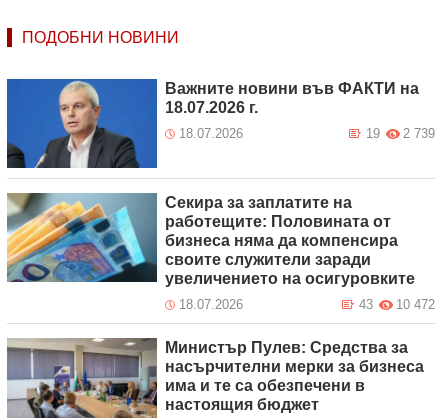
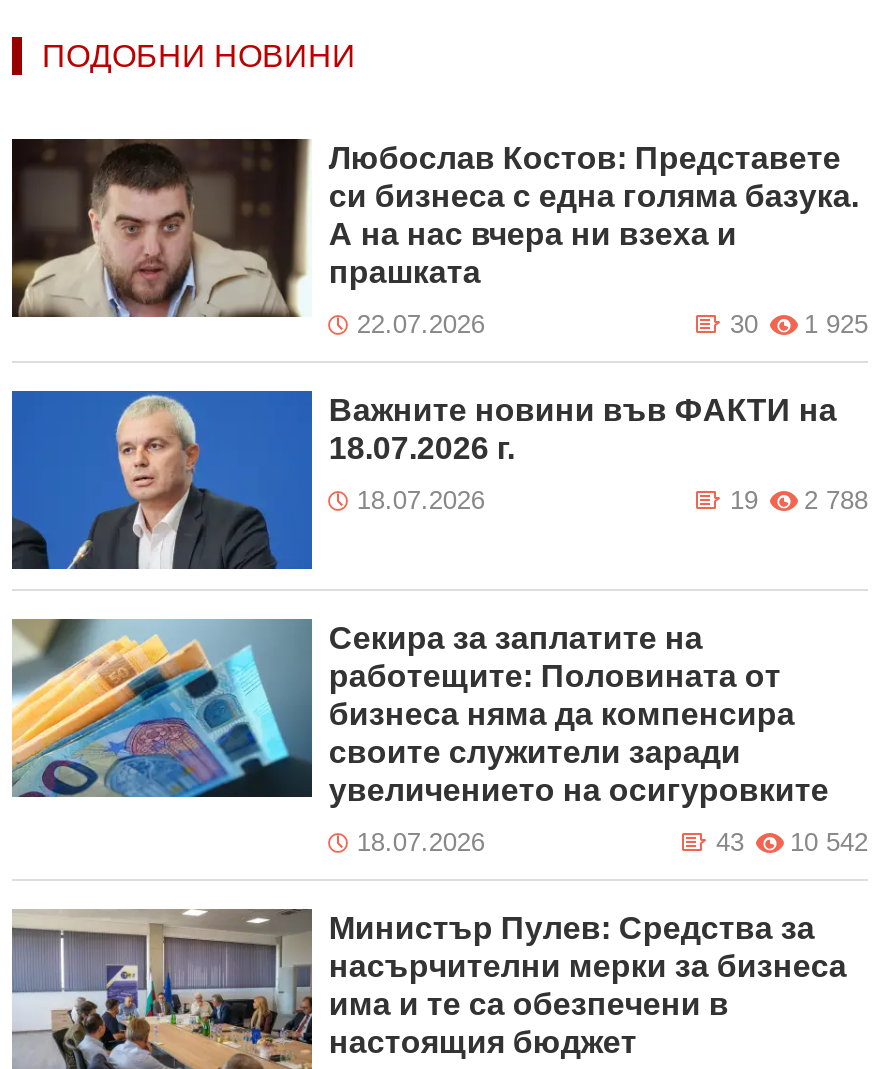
+ [image]
+ Любослав Костов: Представете
+ си бизнеса с една голяма базука.
+ А на нас вчера ни взеха и
+ прашката
+ 22.07.2026
+ 1 925
+ 30

- 19 2 739
+ 19 2 788

- 43 10 472
+ 43 10 542
